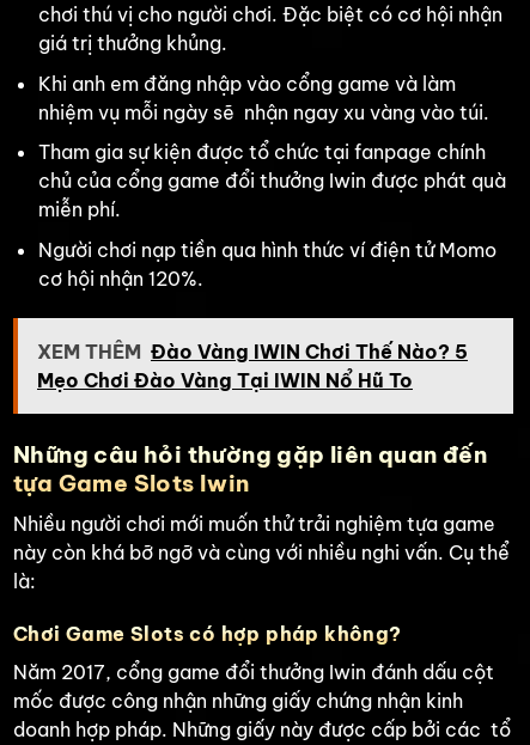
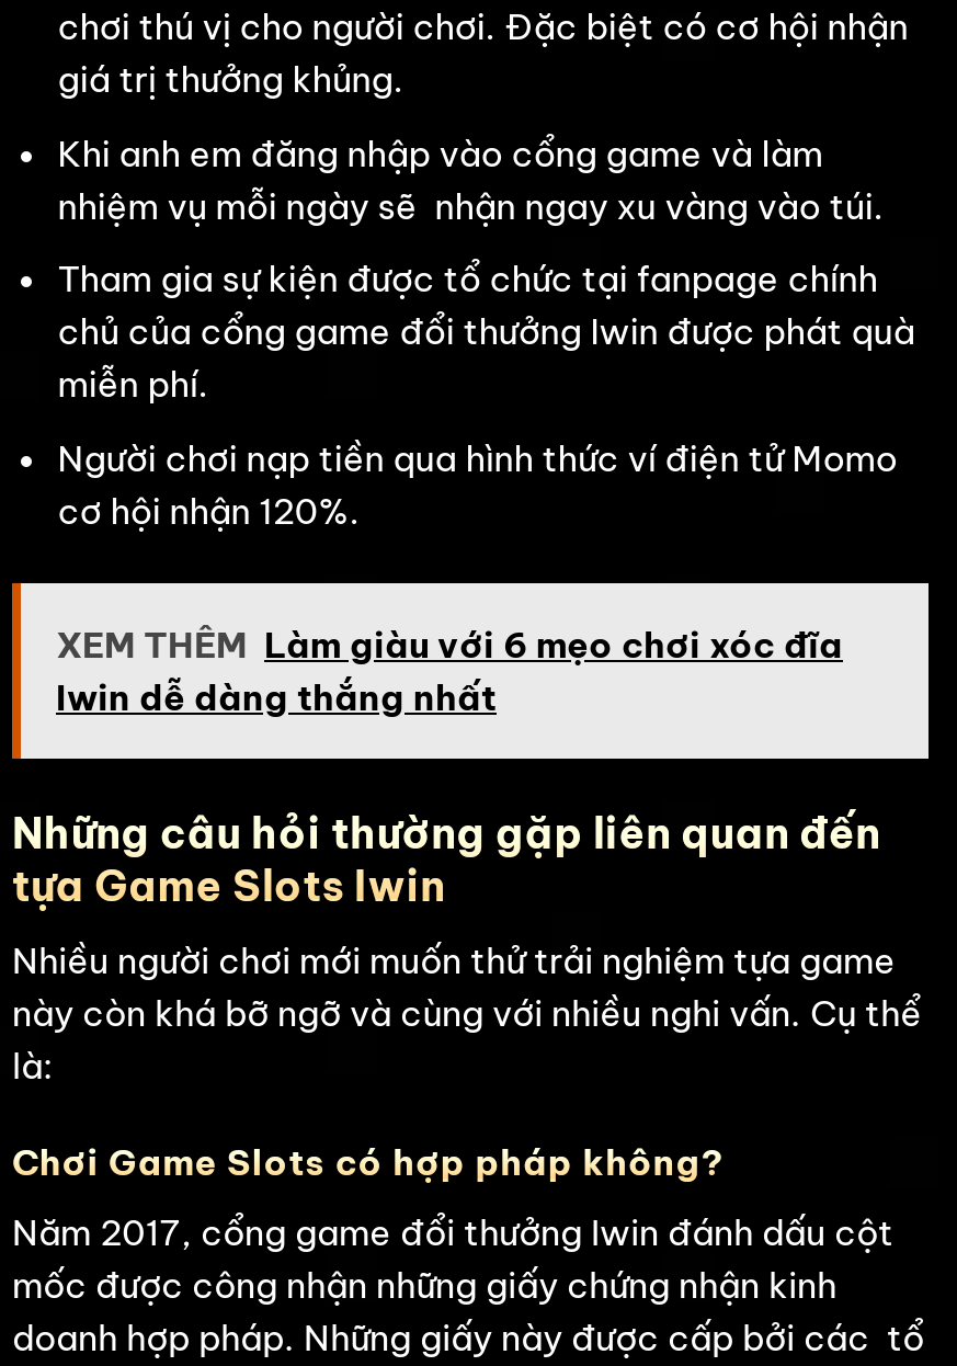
- XEM THÊM Đào Vàng IWIN Chơi Thế Nào? 5
- Mẹo Chơi Đào Vàng Tại IWIN Nổ Hũ To
+ XEM THÊM Làm giàu với 6 mẹo chơi xóc đĩa
+ Iwin dễ dàng thắng nhất
